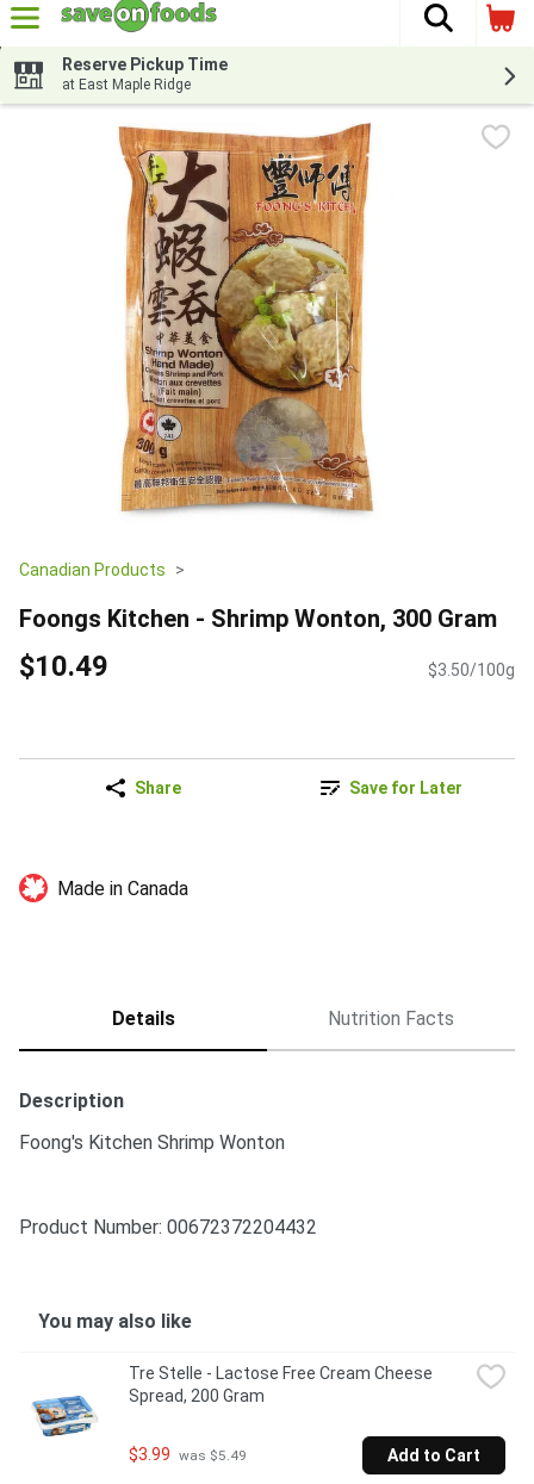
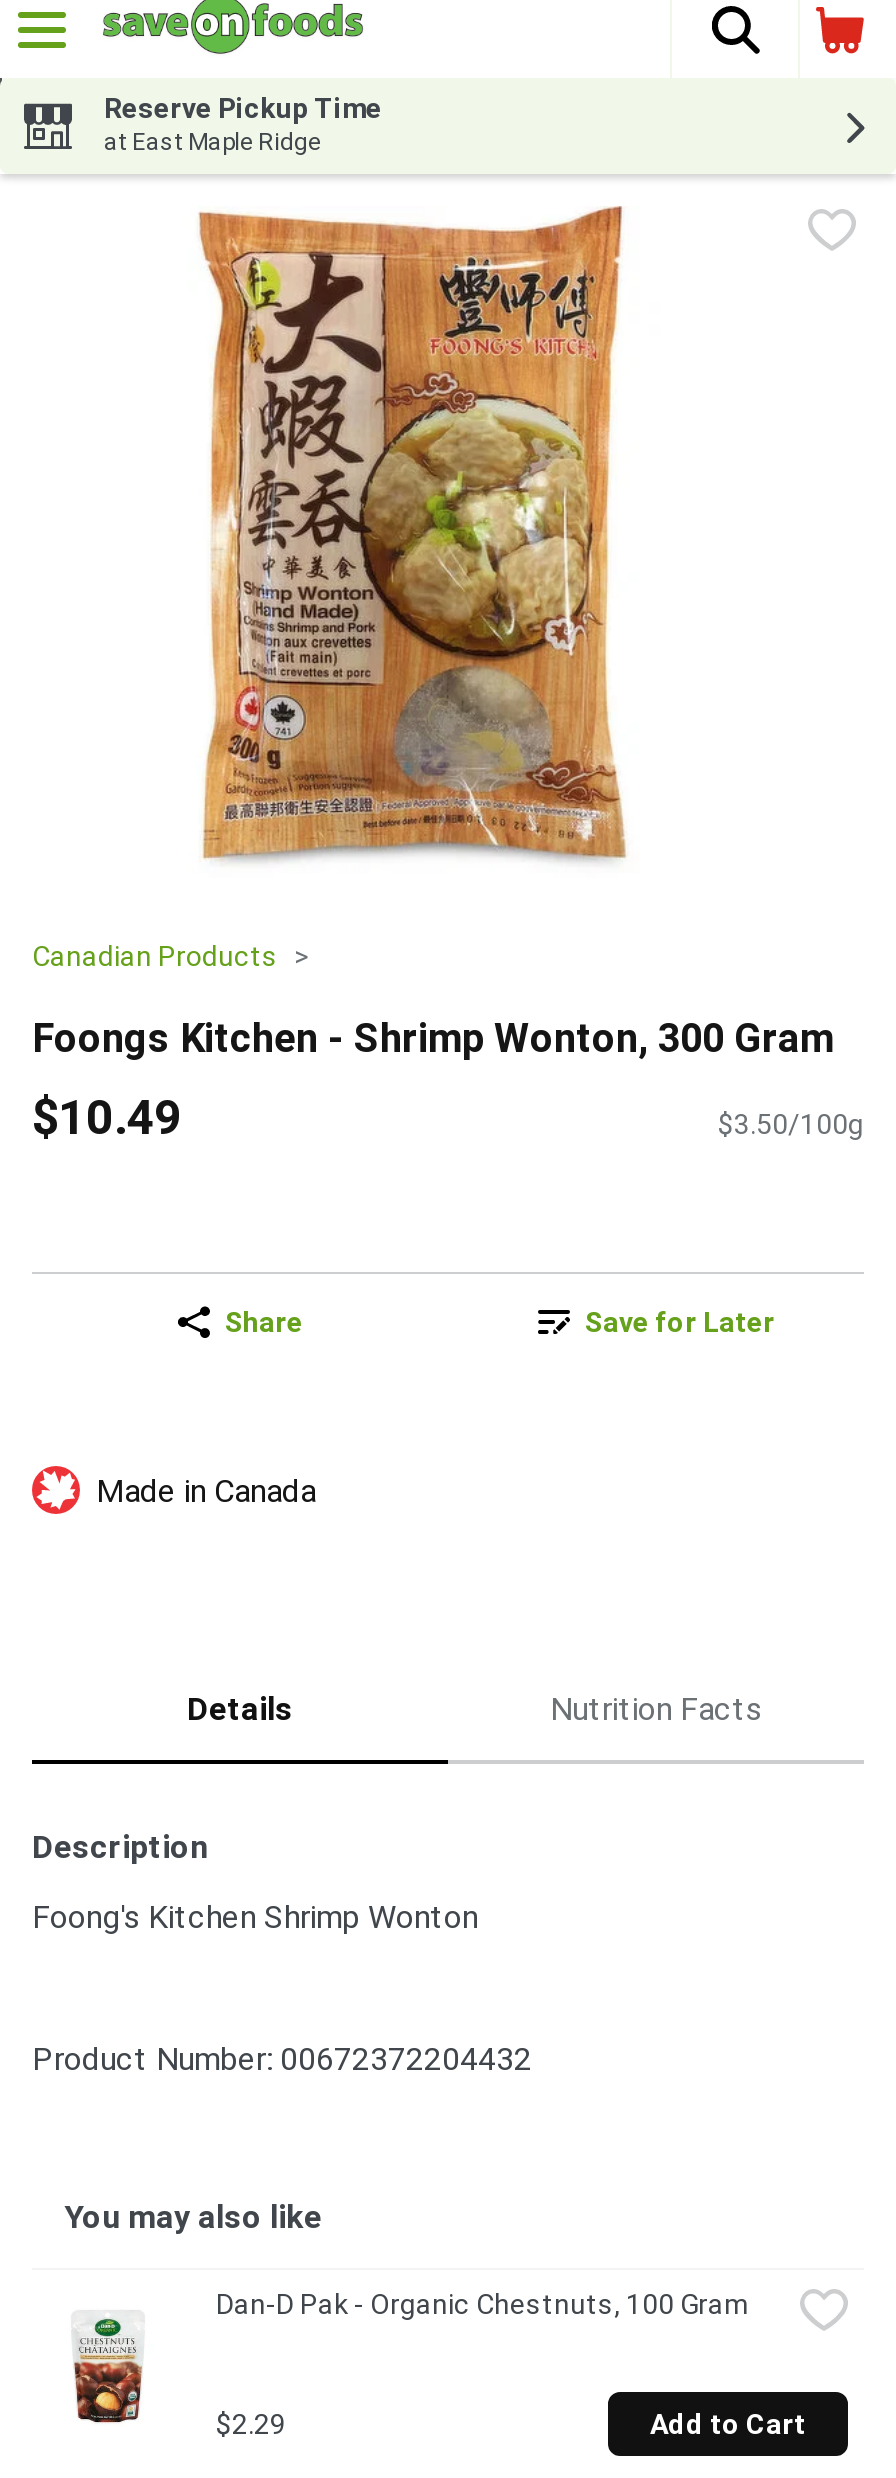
- [image]
- Tre Stelle - Lactose Free Cream Cheese
- Spread, 200 Gram
+ [image]
+ Dan-D Pak - Organic Chestnuts, 100 Gram

- $3.99 was $5.49
+ $2.29
